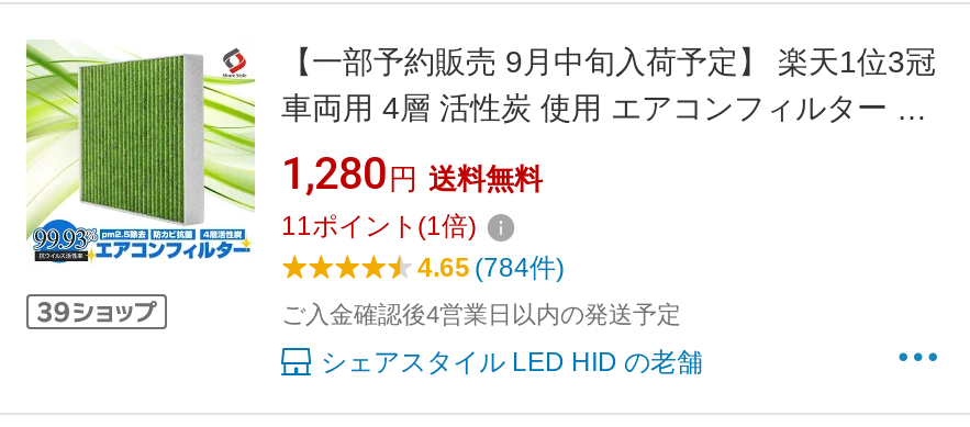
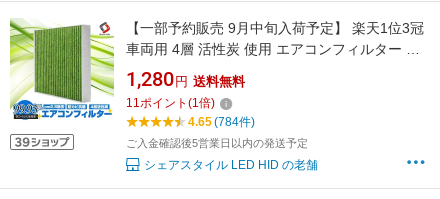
- ご入金確認後4営業日以内の発送予定
+ ご入金確認後5営業日以内の発送予定
